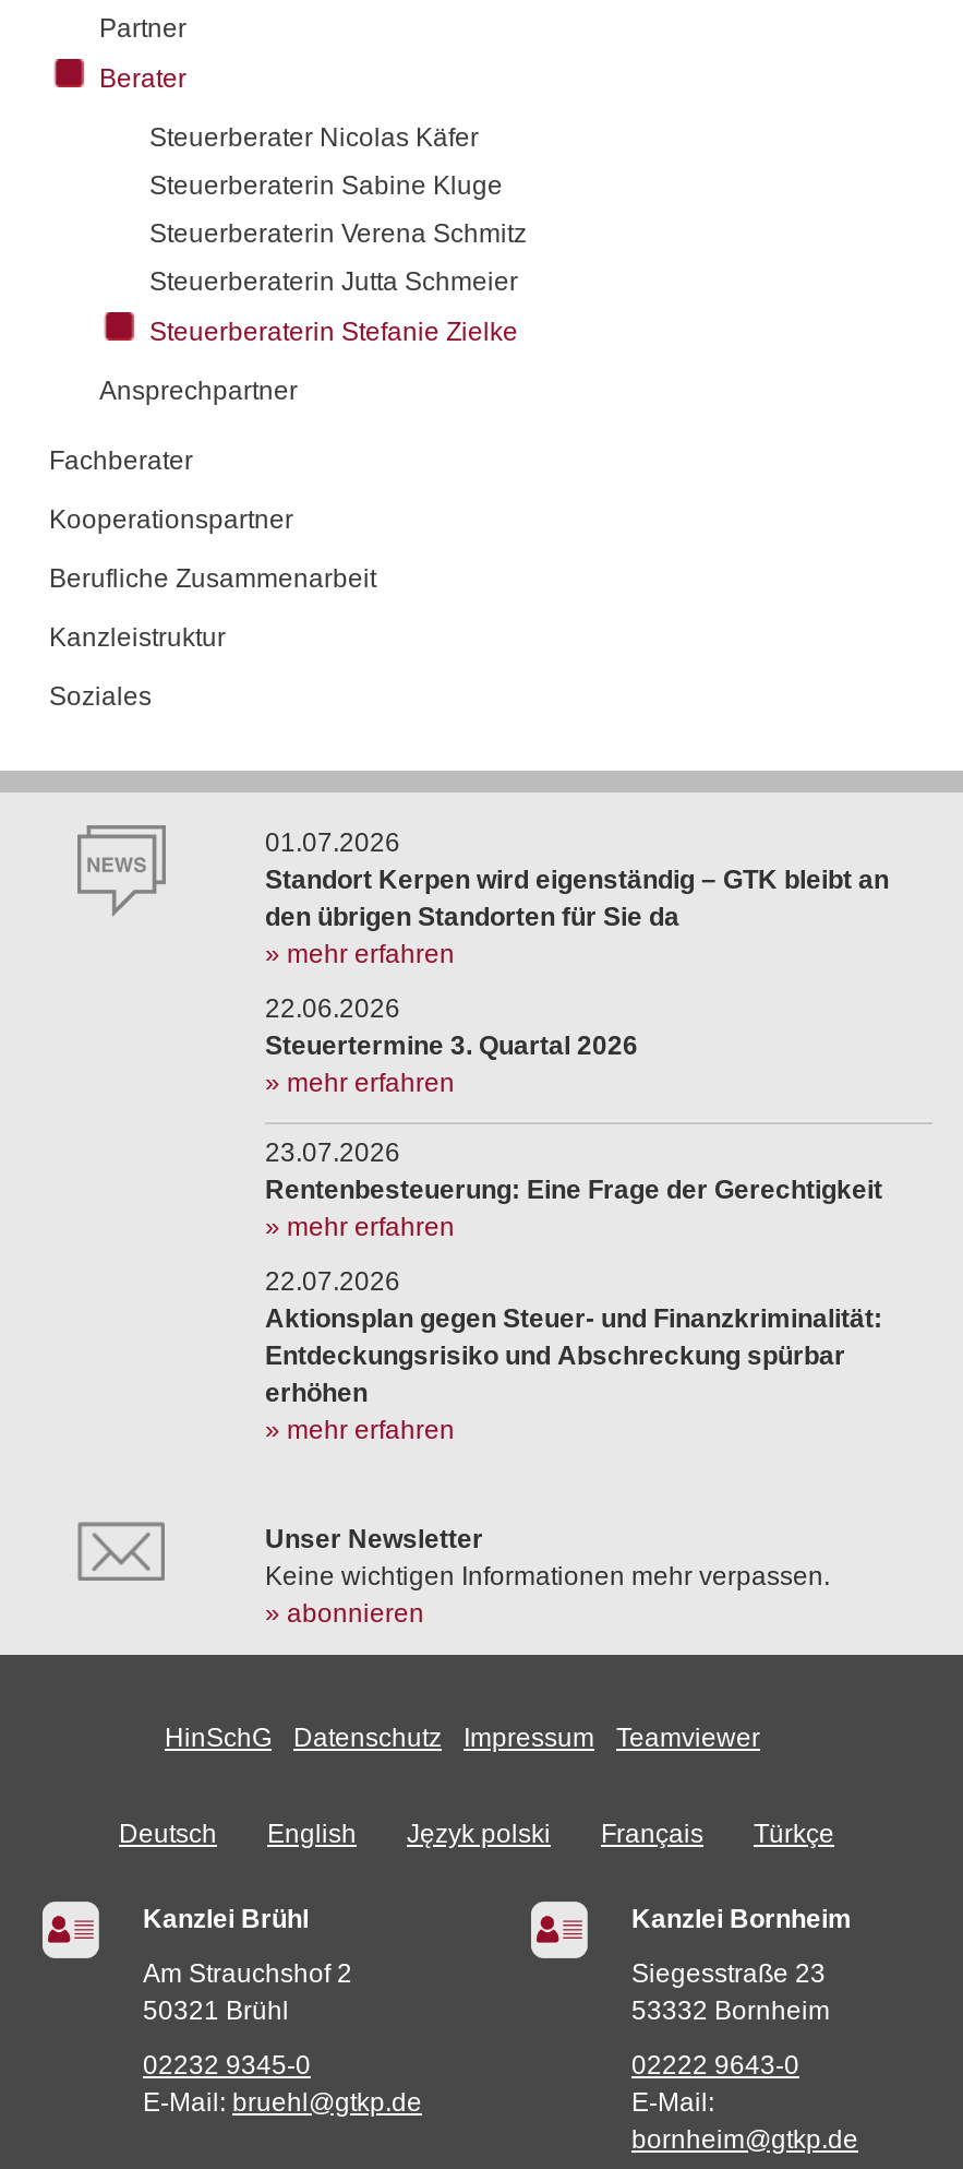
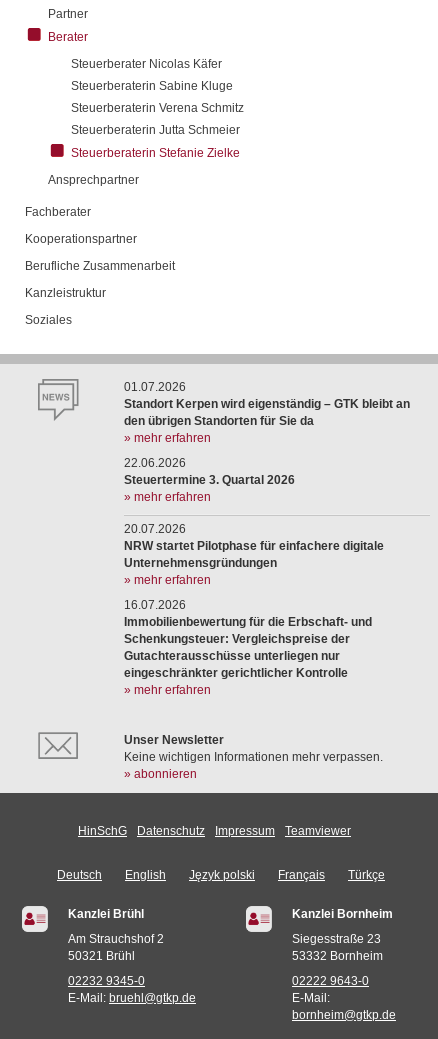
- 23.07.2026
- Rentenbesteuerung: Eine Frage der Gerechtigkeit
+ 20.07.2026
+ NRW startet Pilotphase für einfachere digitale
+ Unternehmensgründungen

- 22.07.2026
- Aktionsplan gegen Steuer- und Finanzkriminalität:
- Entdeckungsrisiko und Abschreckung spürbar
- erhöhen
+ 16.07.2026
+ Immobilienbewertung für die Erbschaft- und
+ Schenkungsteuer: Vergleichspreise der
+ Gutachterausschüsse unterliegen nur
+ eingeschränkter gerichtlicher Kontrolle
